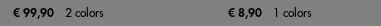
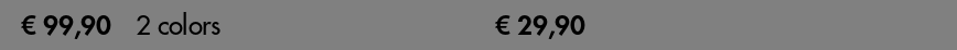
- € 8,90
- 1 colors
+ € 29,90
